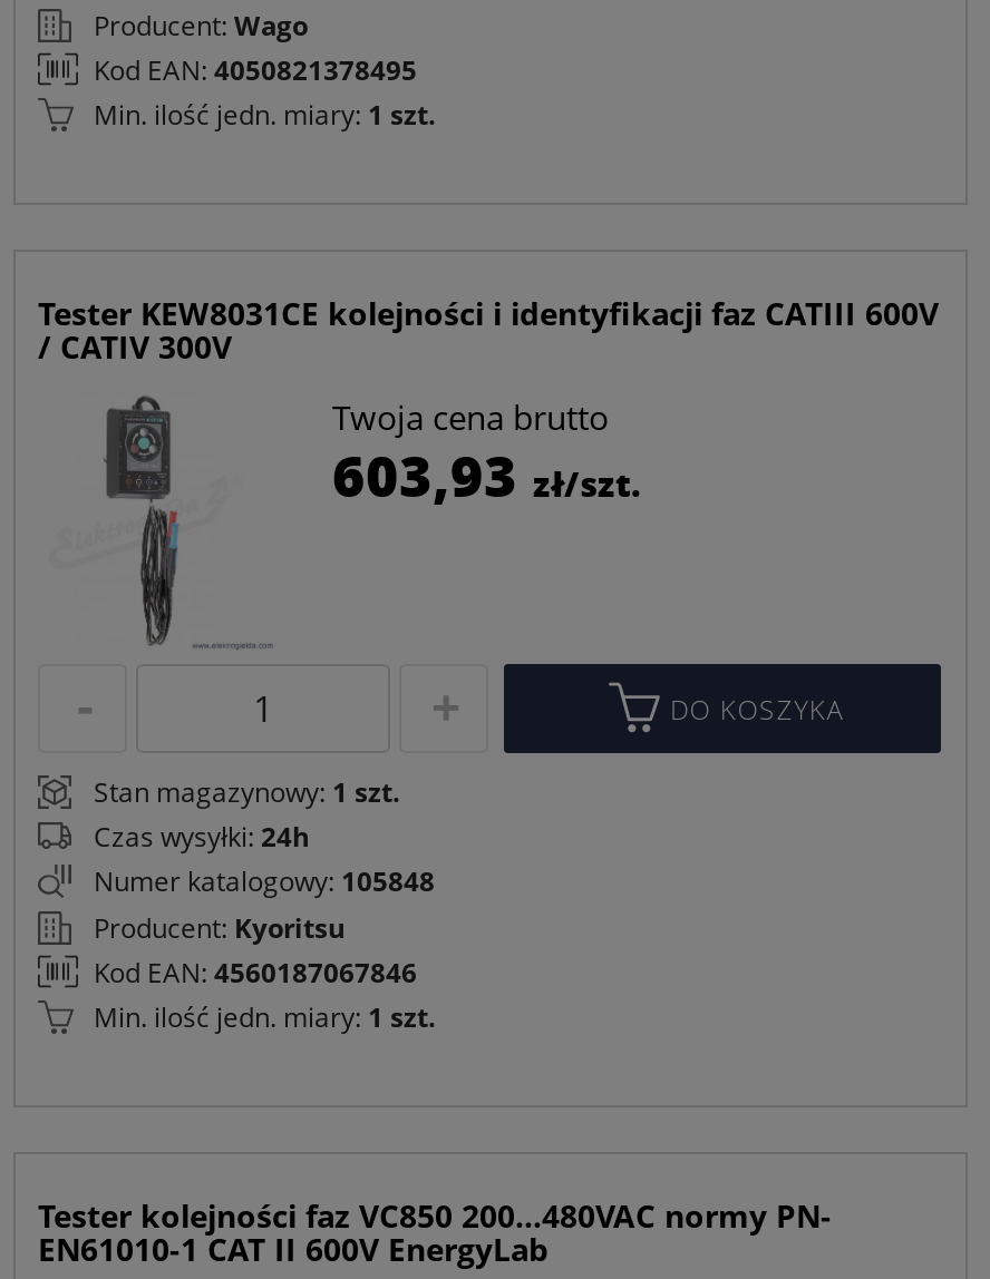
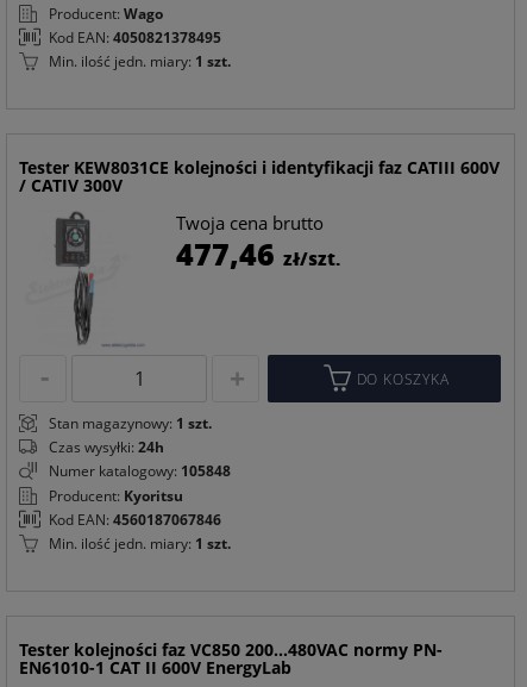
- 603,93 zł/szt.
+ 477,46 zł/szt.
